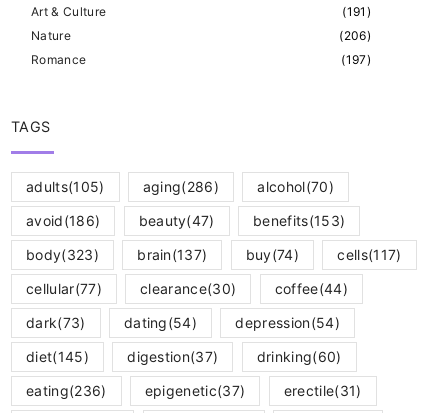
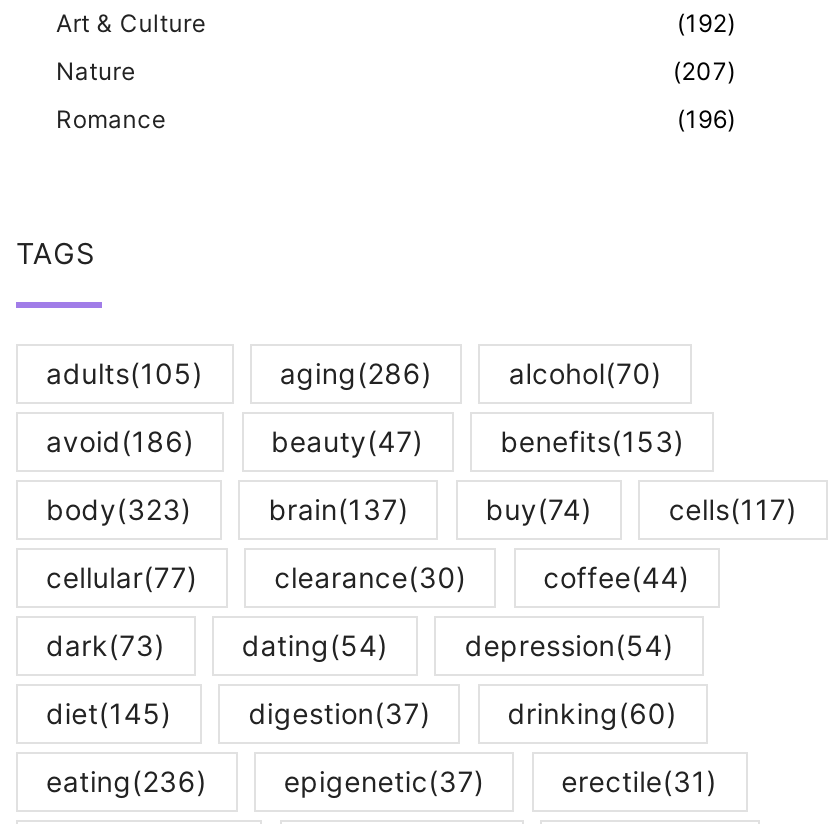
- (191)
+ (192)

- (206)
+ (207)

- (197)
+ (196)
